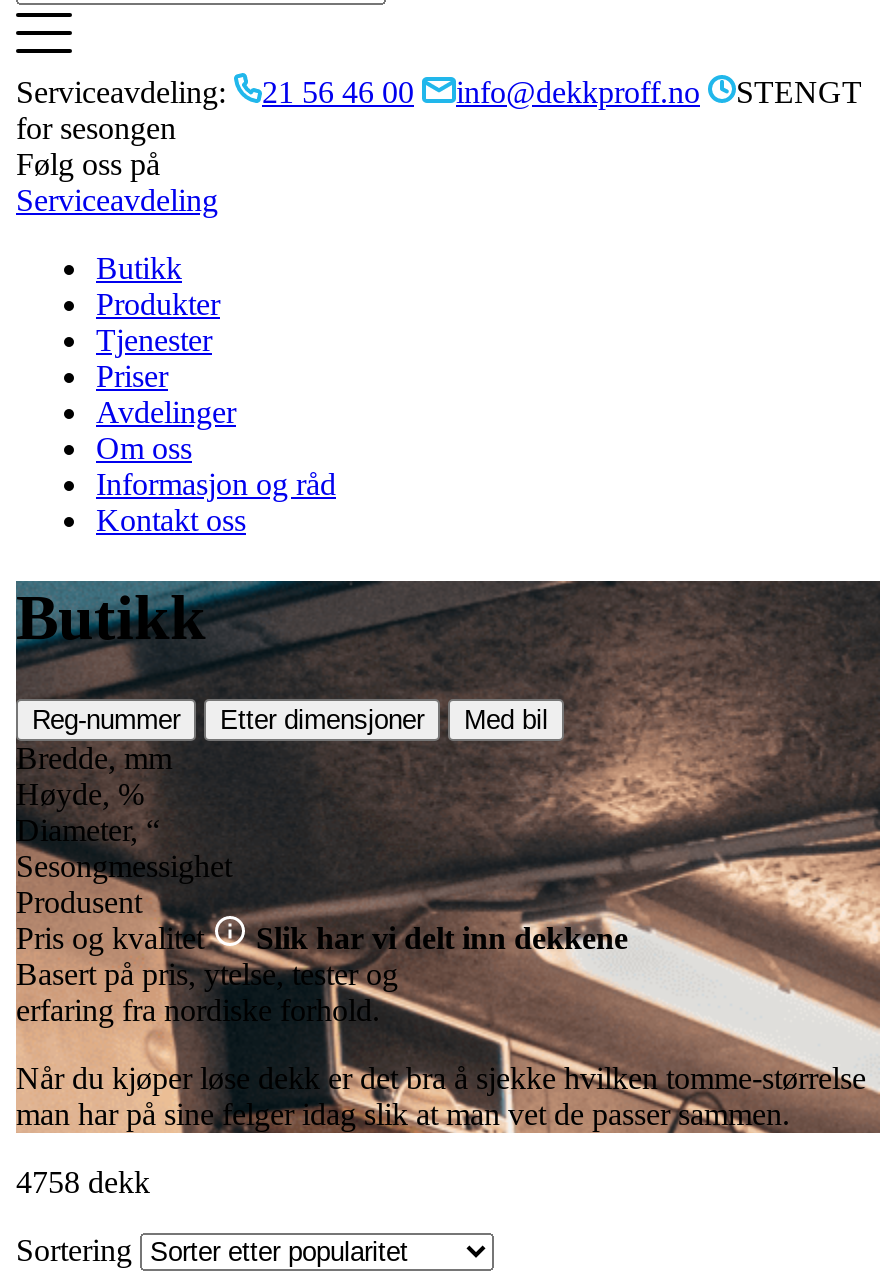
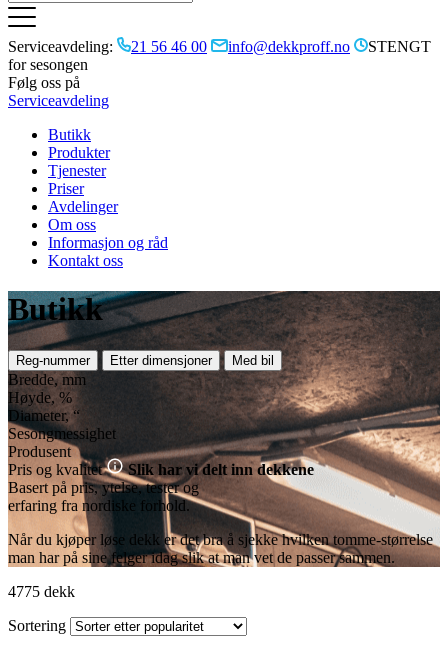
- 4758 dekk
+ 4775 dekk
